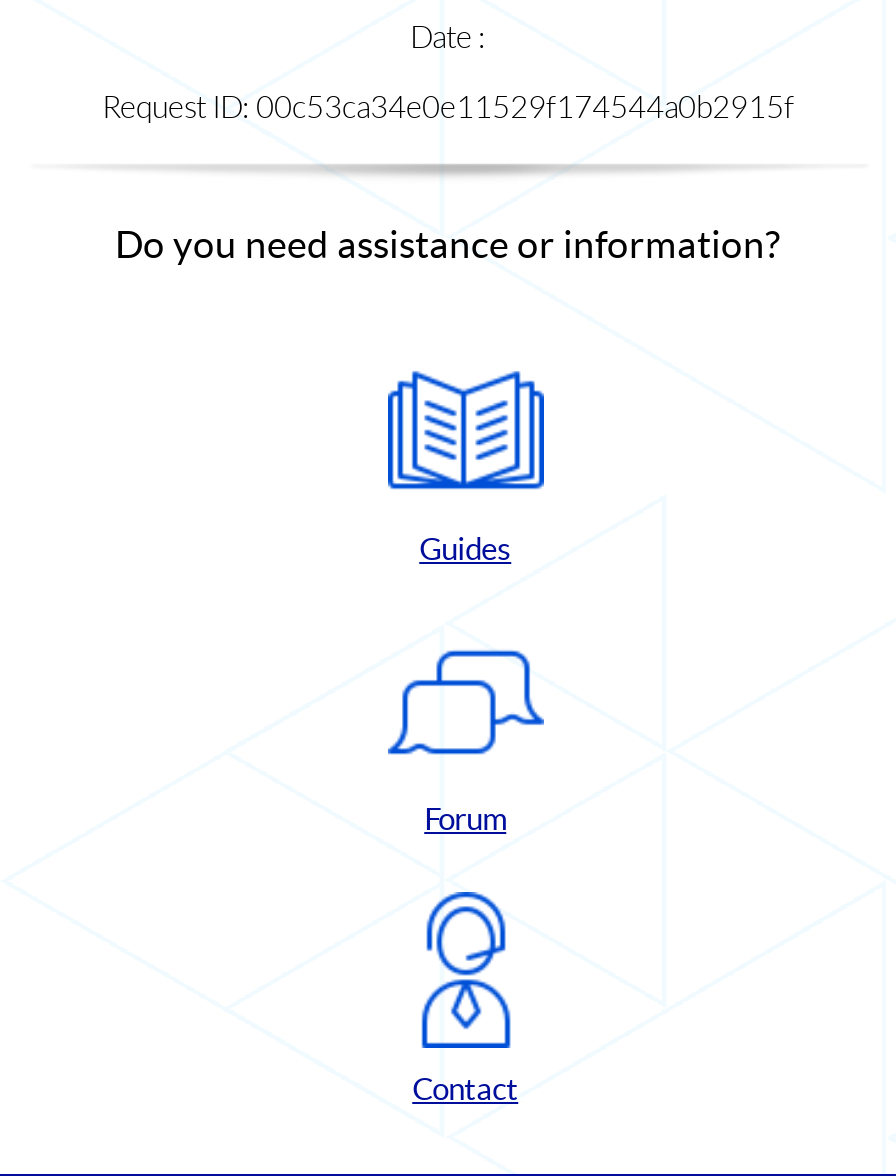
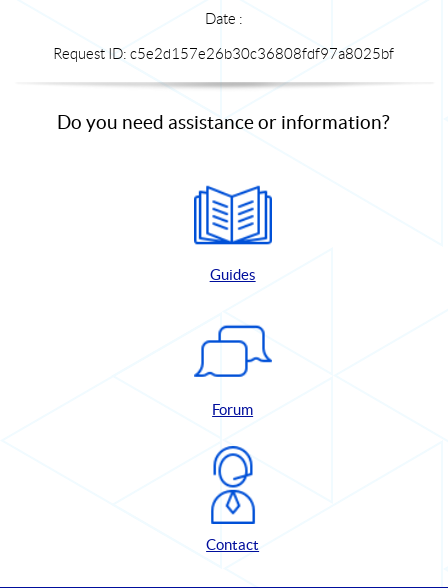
- Request ID: 00c53ca34e0e11529f174544a0b2915f
+ Request ID: c5e2d157e26b30c36808fdf97a8025bf
